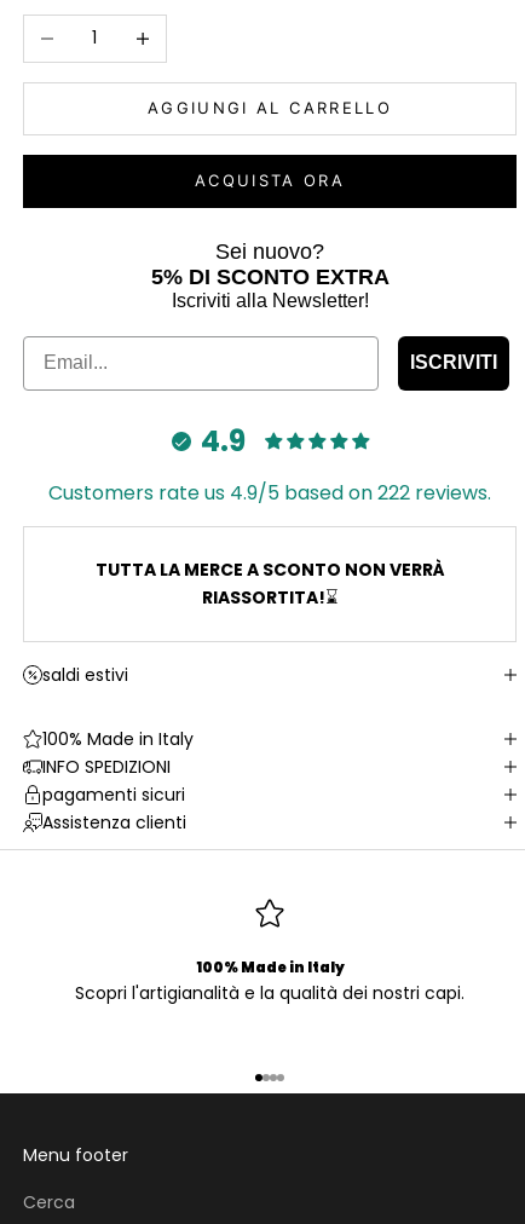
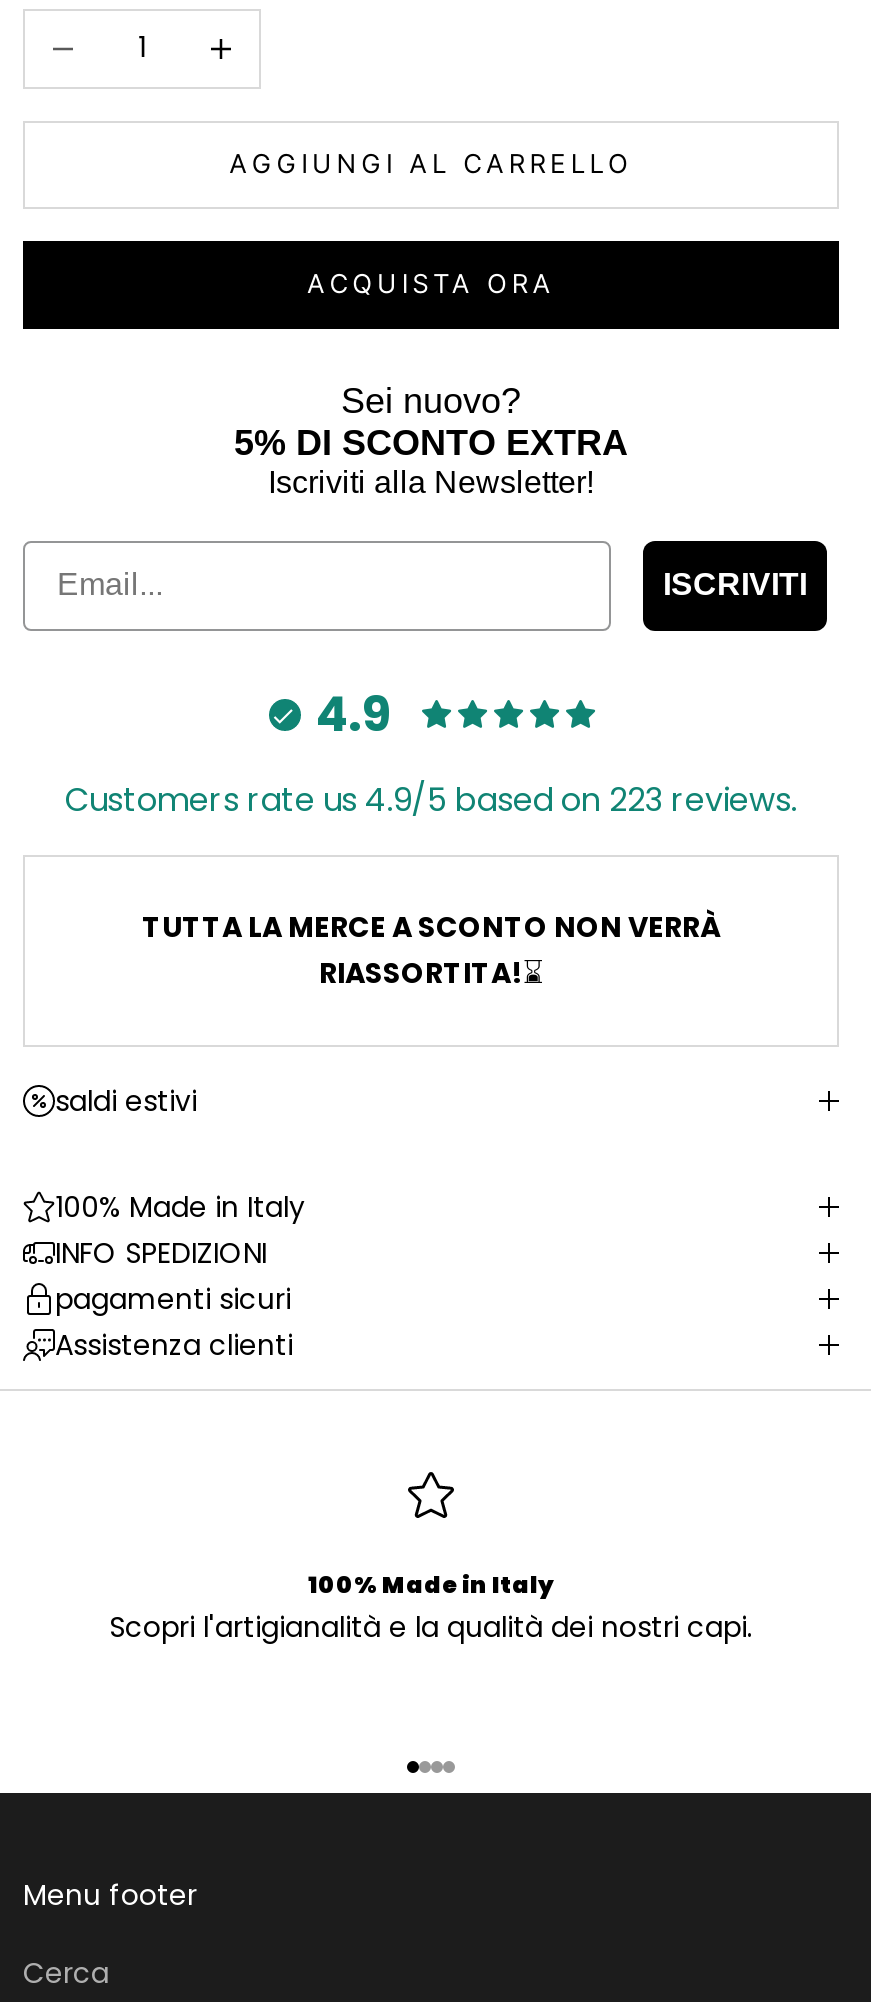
- Customers rate us 4.9/5 based on 222 reviews.
+ Customers rate us 4.9/5 based on 223 reviews.
